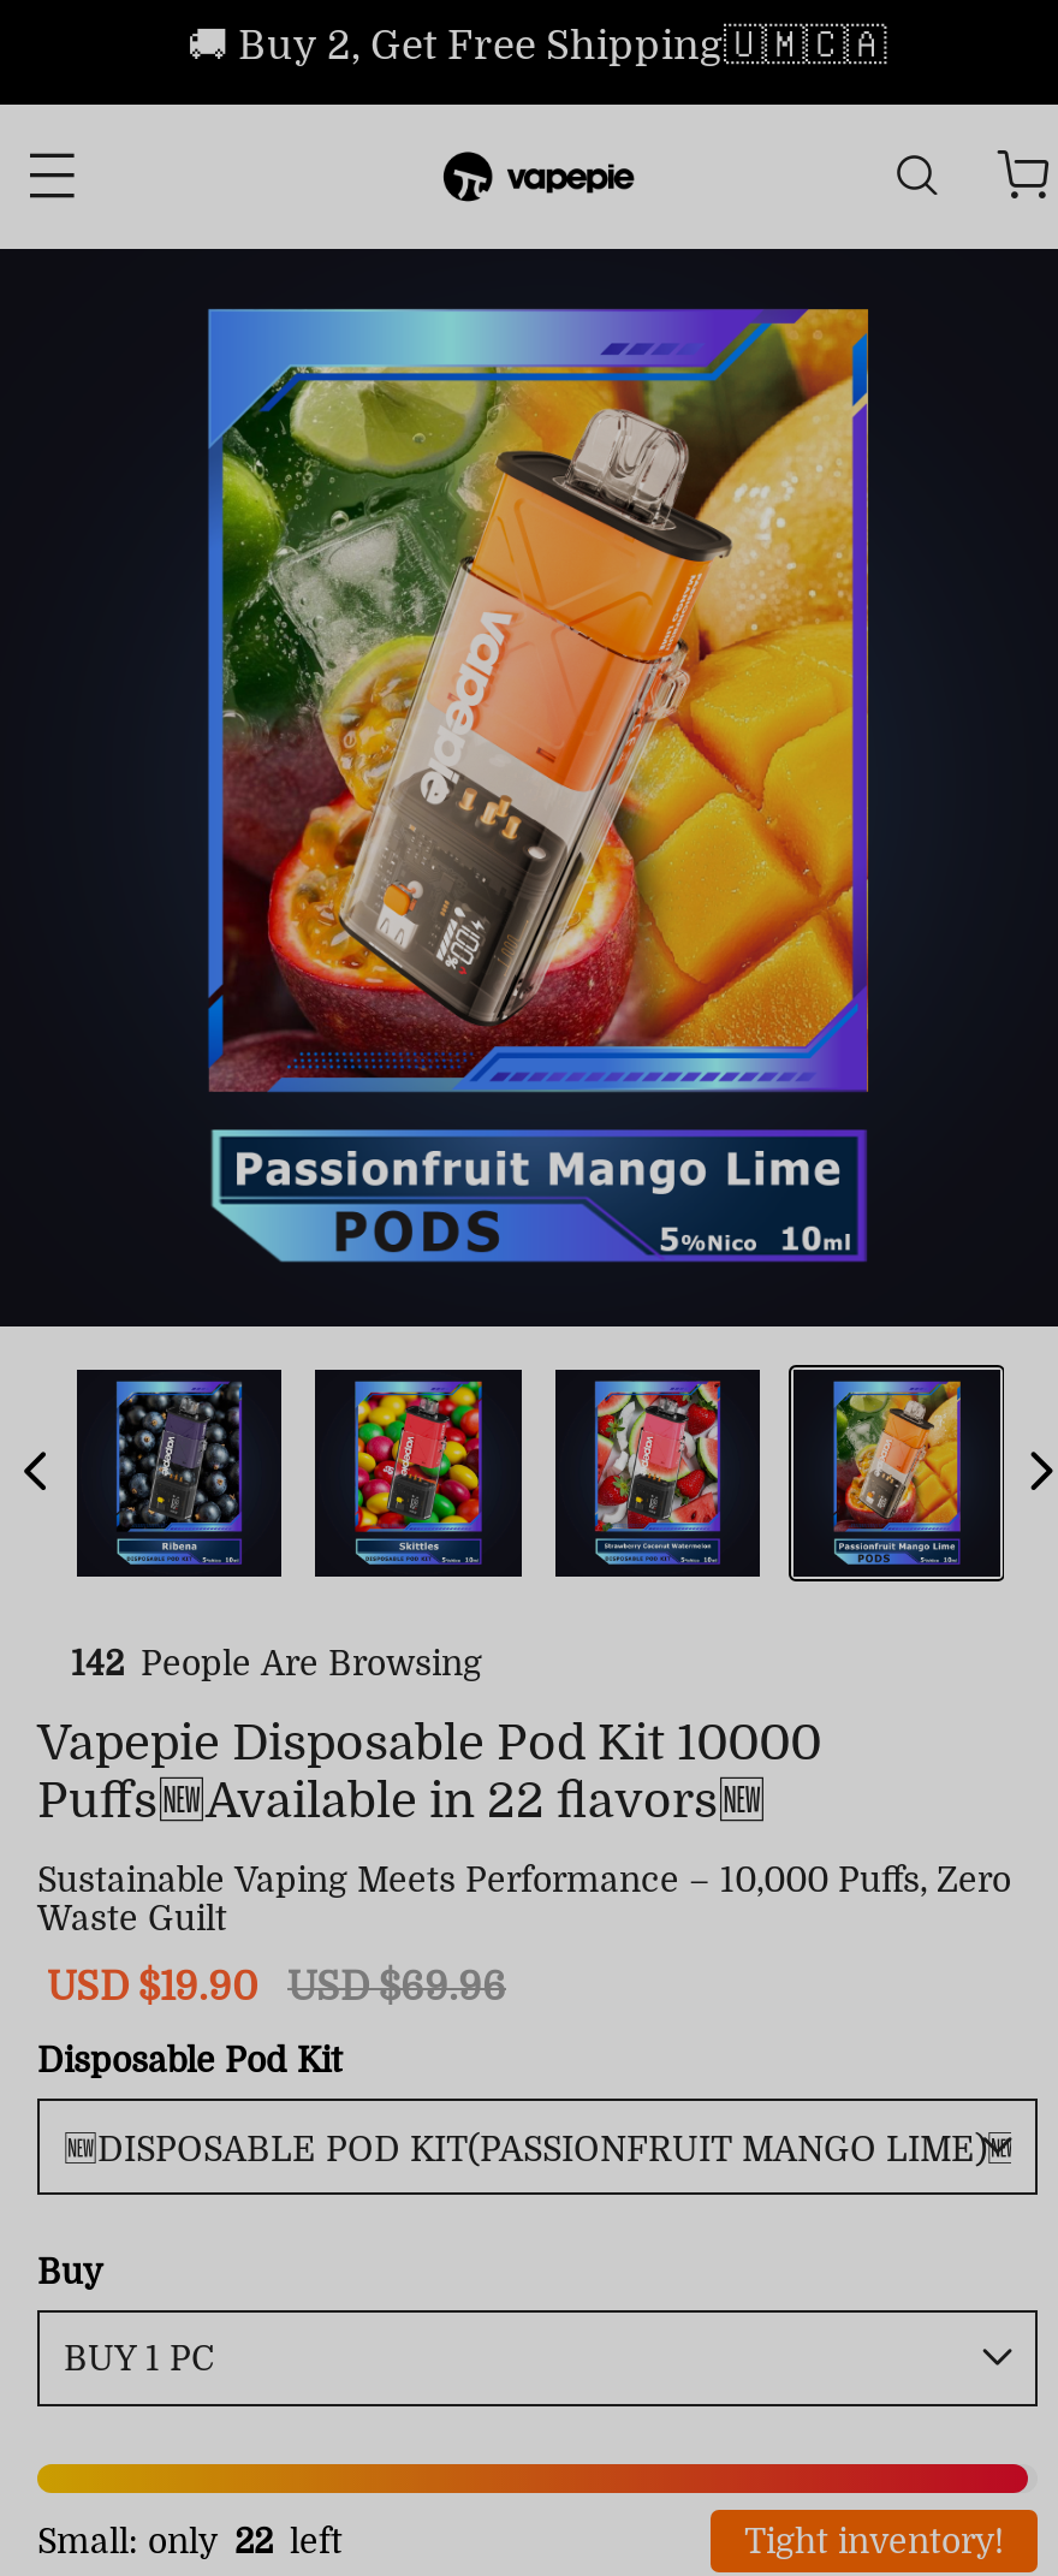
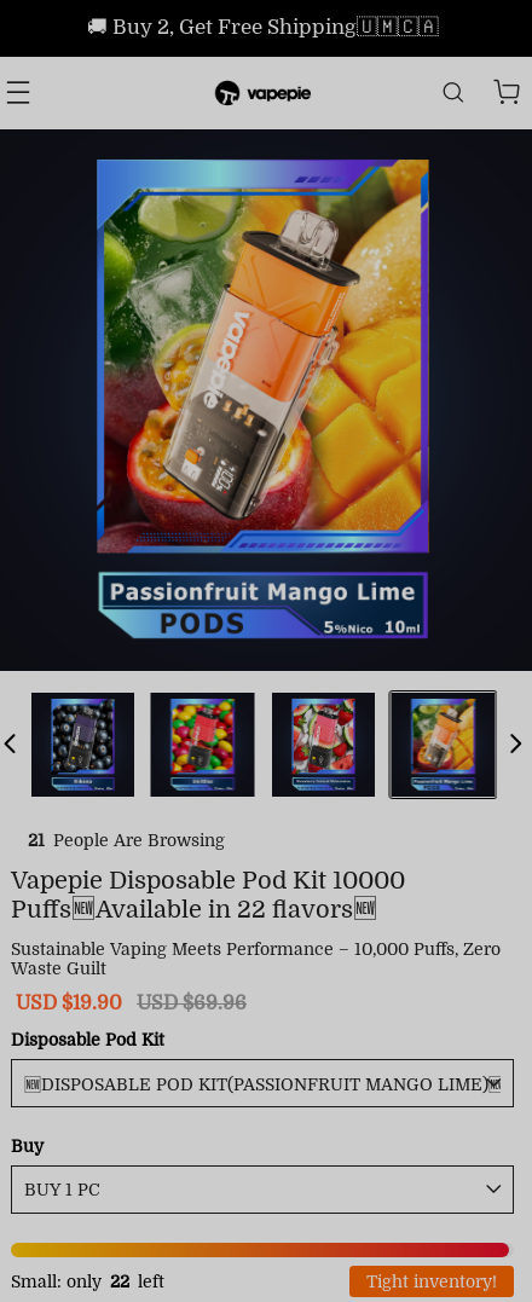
- 142 People Are Browsing
+ 21 People Are Browsing
